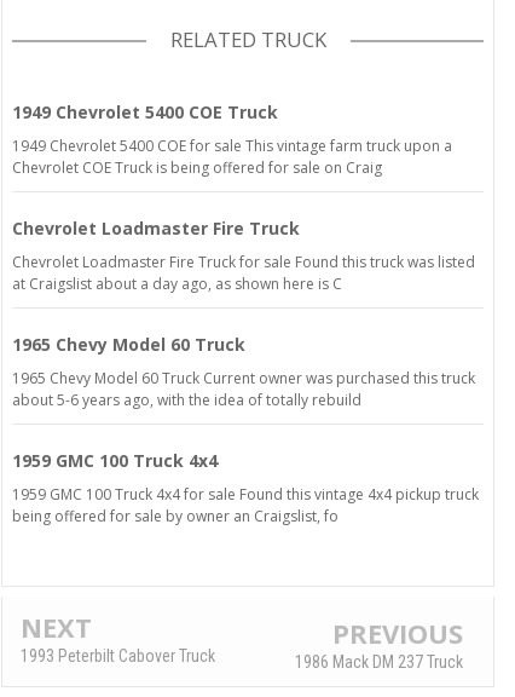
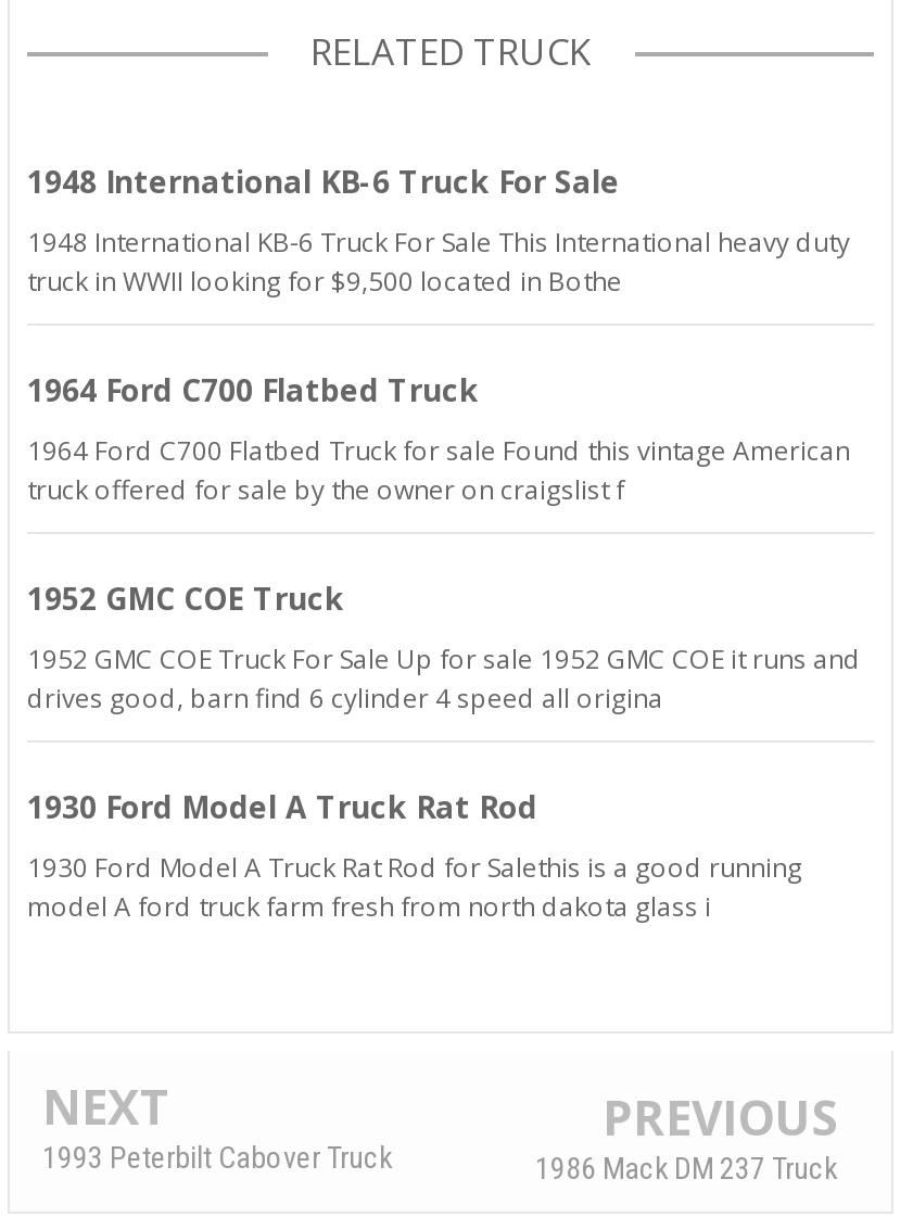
- 1949 Chevrolet 5400 COE Truck
+ 1948 International KB-6 Truck For Sale

- 1949 Chevrolet 5400 COE for sale This vintage farm truck upon a
- Chevrolet COE Truck is being offered for sale on Craig
+ 1948 International KB-6 Truck For Sale This International heavy duty
+ truck in WWII looking for $9,500 located in Bothe

- Chevrolet Loadmaster Fire Truck
+ 1964 Ford C700 Flatbed Truck

- Chevrolet Loadmaster Fire Truck for sale Found this truck was listed
- at Craigslist about a day ago, as shown here is C
+ 1964 Ford C700 Flatbed Truck for sale Found this vintage American
+ truck offered for sale by the owner on craigslist f

- 1965 Chevy Model 60 Truck
+ 1952 GMC COE Truck

- 1965 Chevy Model 60 Truck Current owner was purchased this truck
- about 5-6 years ago, with the idea of totally rebuild
+ 1952 GMC COE Truck For Sale Up for sale 1952 GMC COE it runs and
+ drives good, barn find 6 cylinder 4 speed all origina

- 1959 GMC 100 Truck 4x4
+ 1930 Ford Model A Truck Rat Rod

- 1959 GMC 100 Truck 4x4 for sale Found this vintage 4x4 pickup truck
- being offered for sale by owner an Craigslist, fo
+ 1930 Ford Model A Truck Rat Rod for Salethis is a good running
+ model A ford truck farm fresh from north dakota glass i
